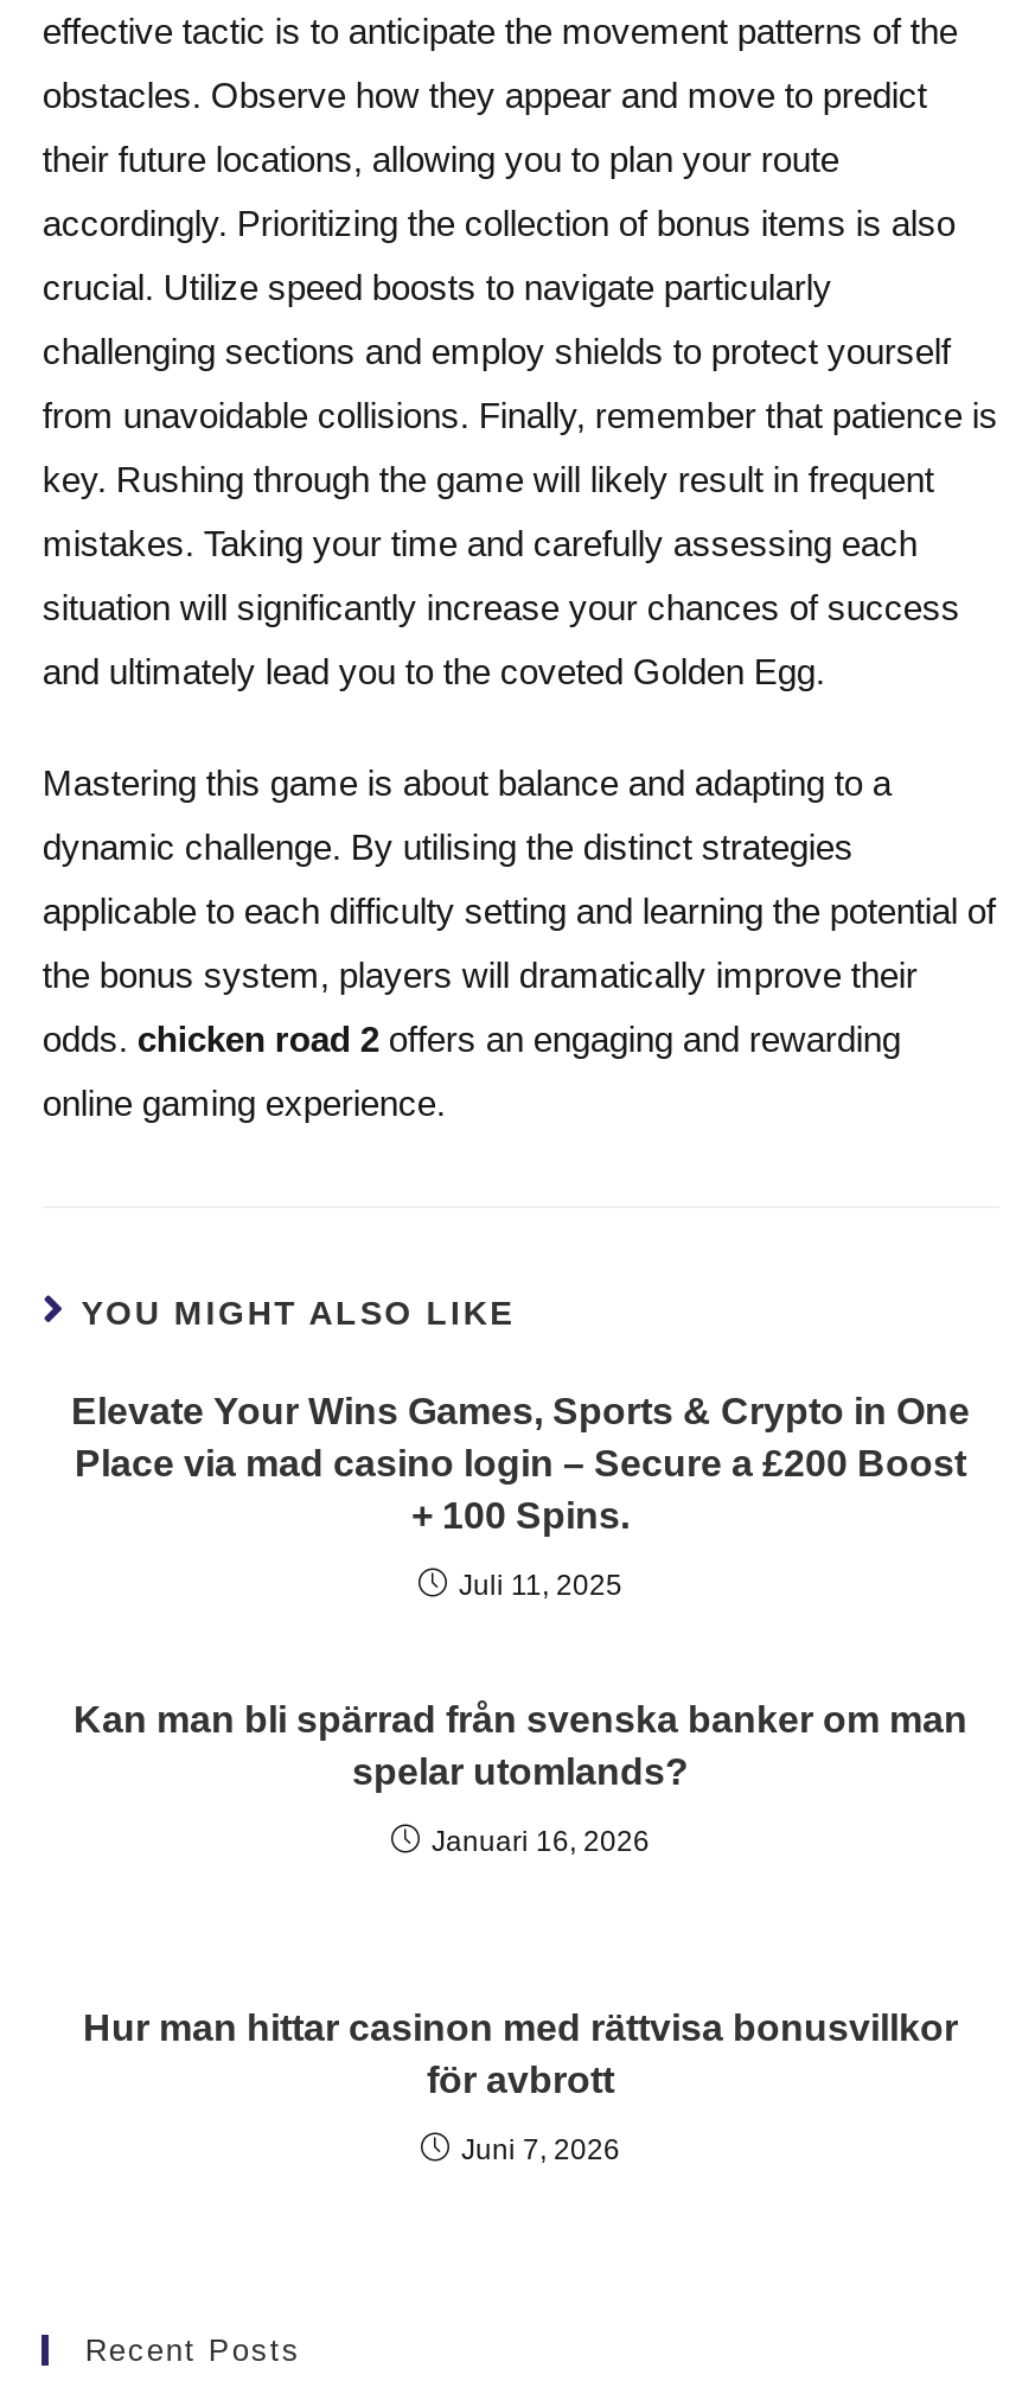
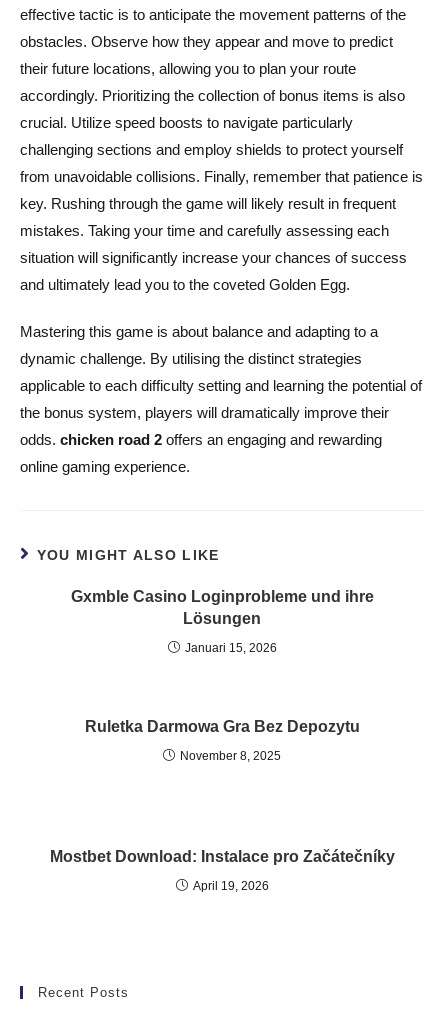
- Elevate Your Wins Games, Sports & Crypto in One
- Place via mad casino login – Secure a £200 Boost
- + 100 Spins.
+ Gxmble Casino Loginprobleme und ihre
+ Lösungen

- Juli 11, 2025
+ Januari 15, 2026

- Kan man bli spärrad från svenska banker om man
- spelar utomlands?
+ Ruletka Darmowa Gra Bez Depozytu

- Januari 16, 2026
+ November 8, 2025

- Hur man hittar casinon med rättvisa bonusvillkor
- för avbrott
+ Mostbet Download: Instalace pro Začátečníky

- Juni 7, 2026
+ April 19, 2026
